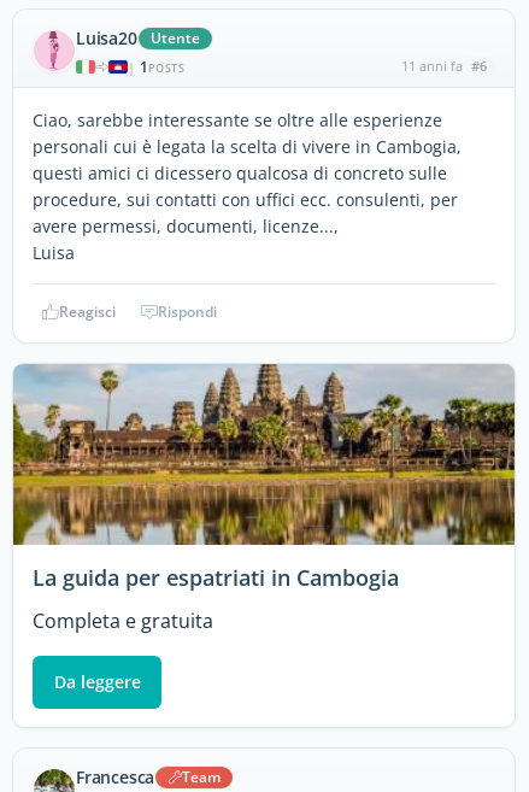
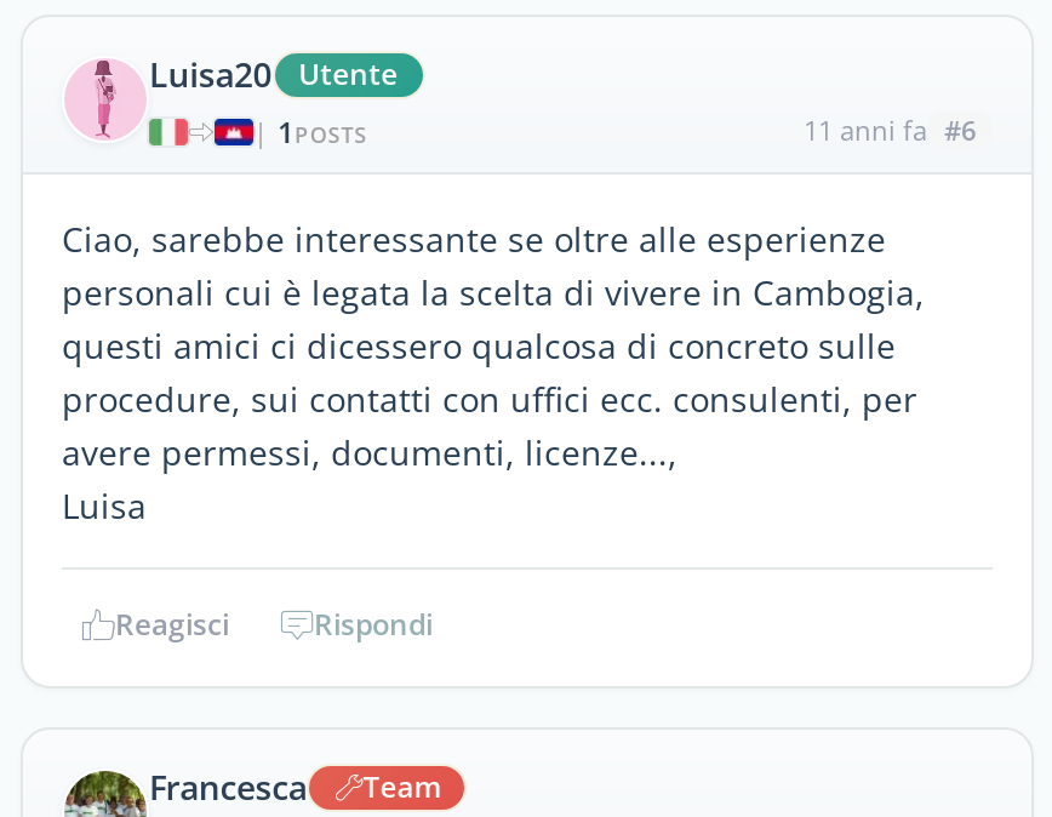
- [image]
- La guida per espatriati in Cambogia
- Completa e gratuita
- Da leggere
